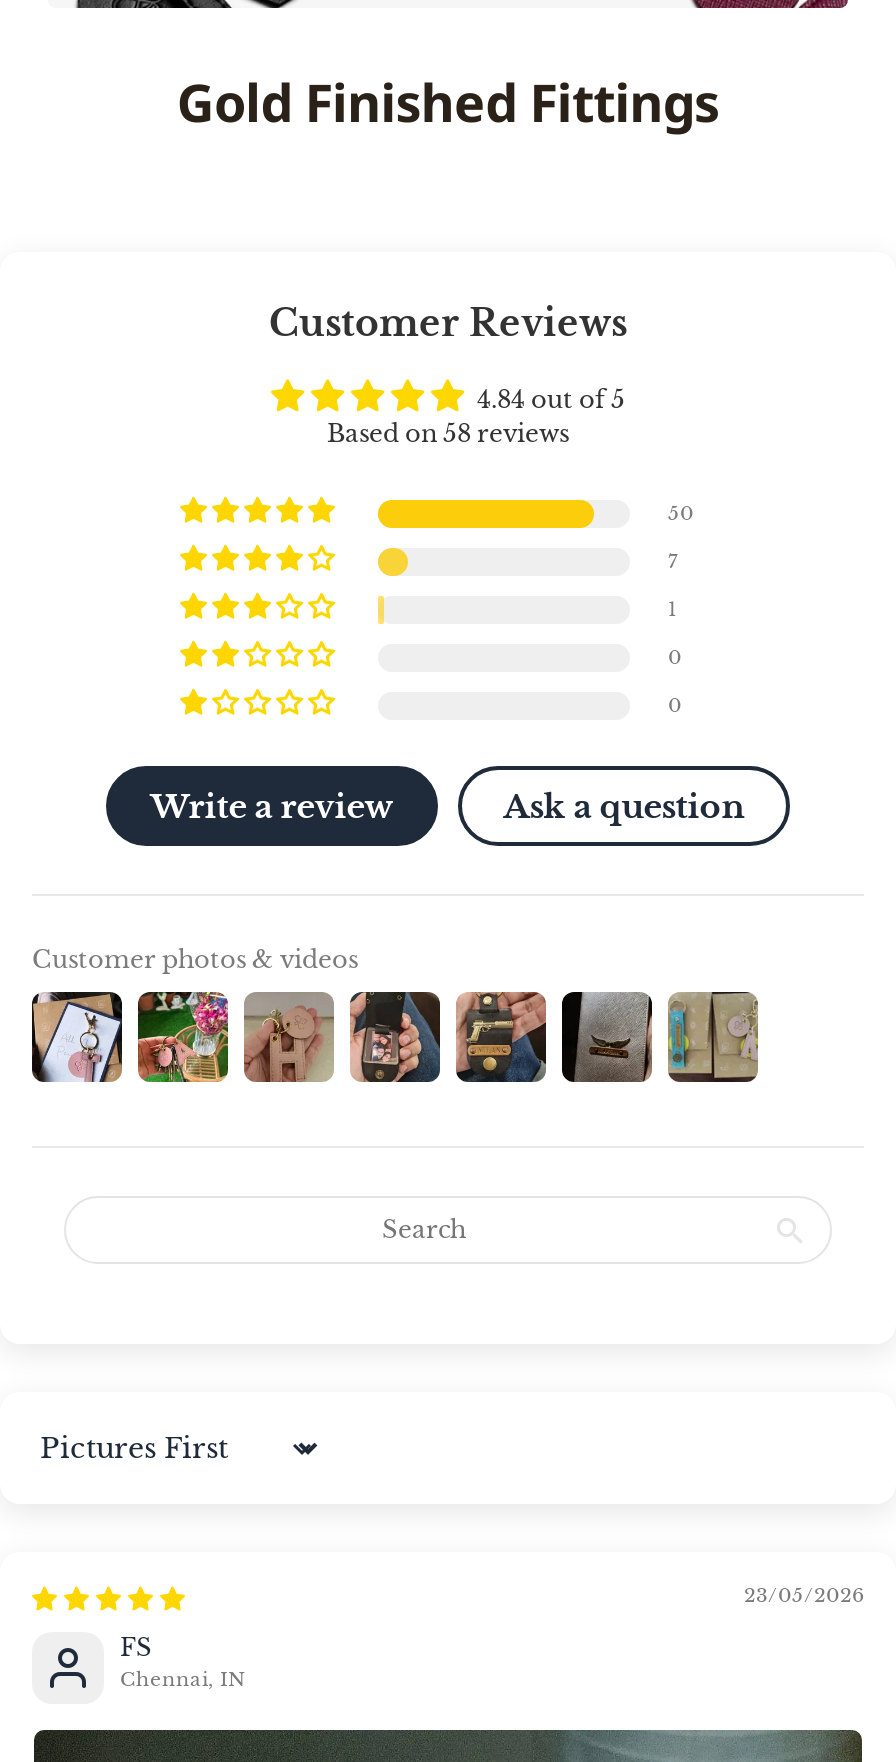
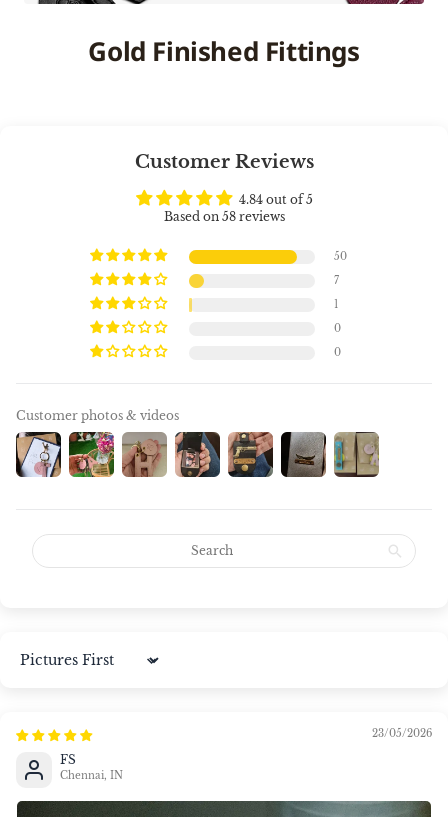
- Write a review
- Ask a question
